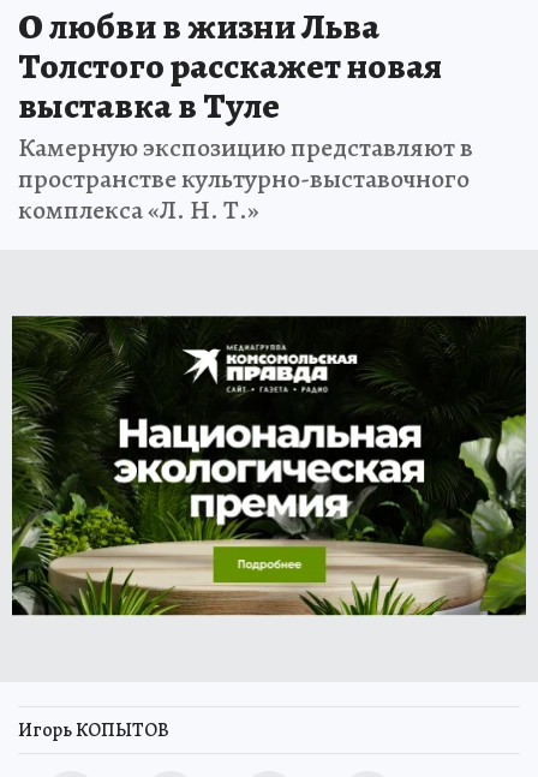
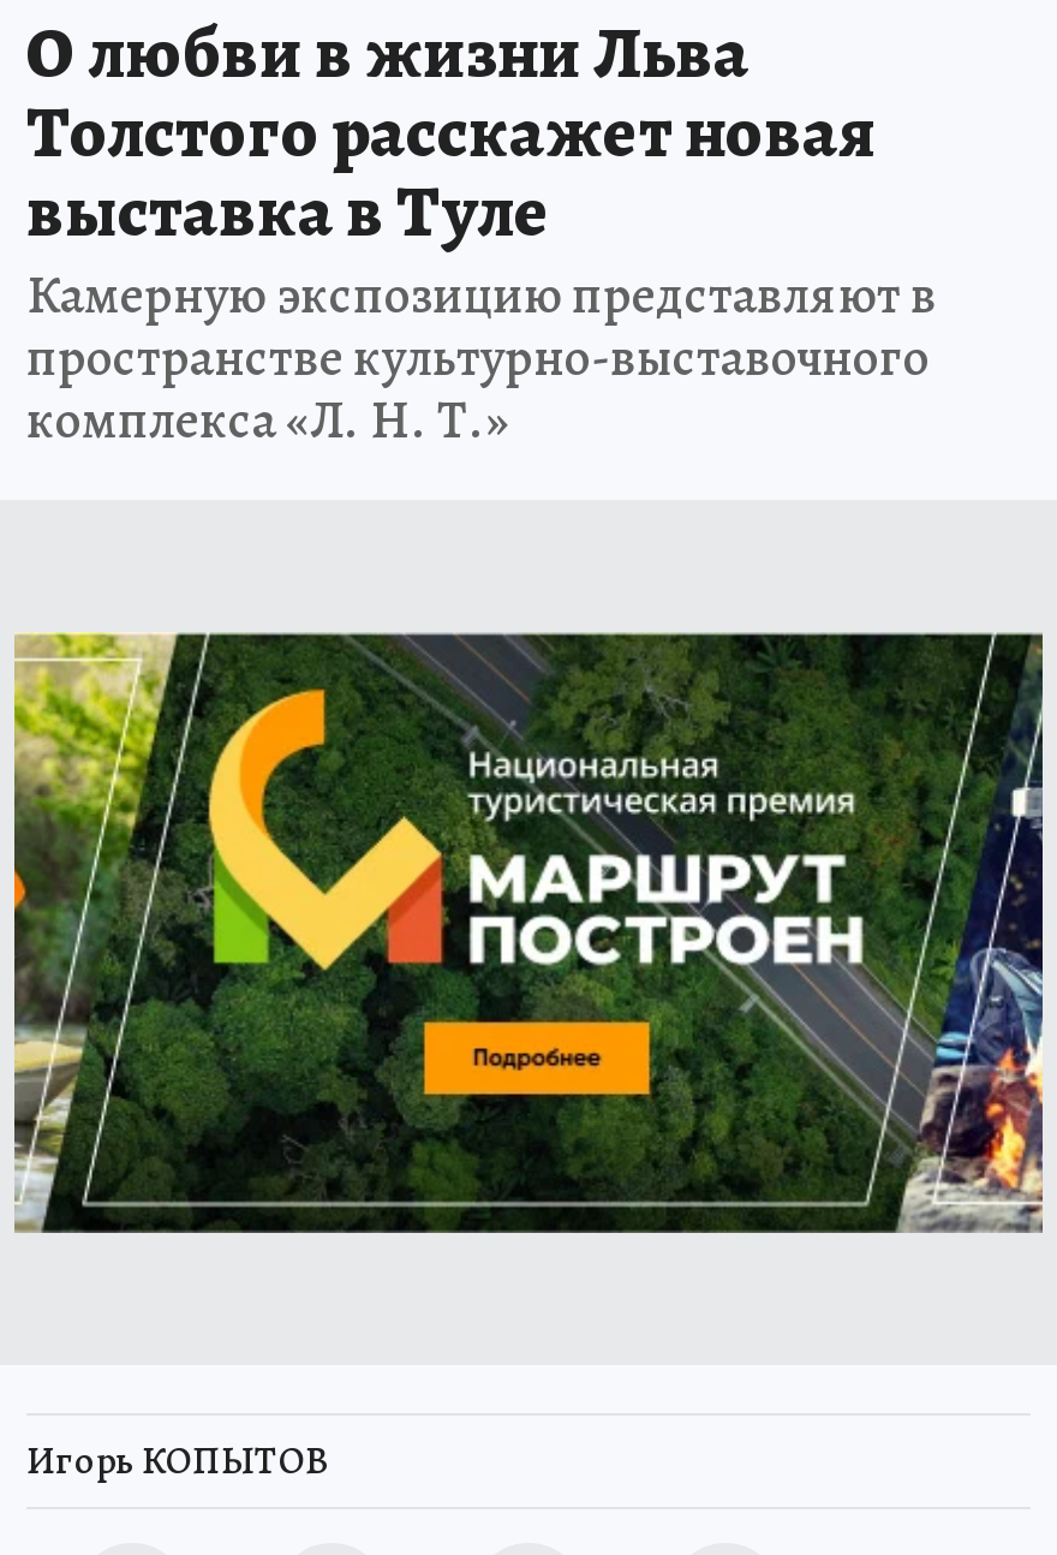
- [image]
+ [image]
